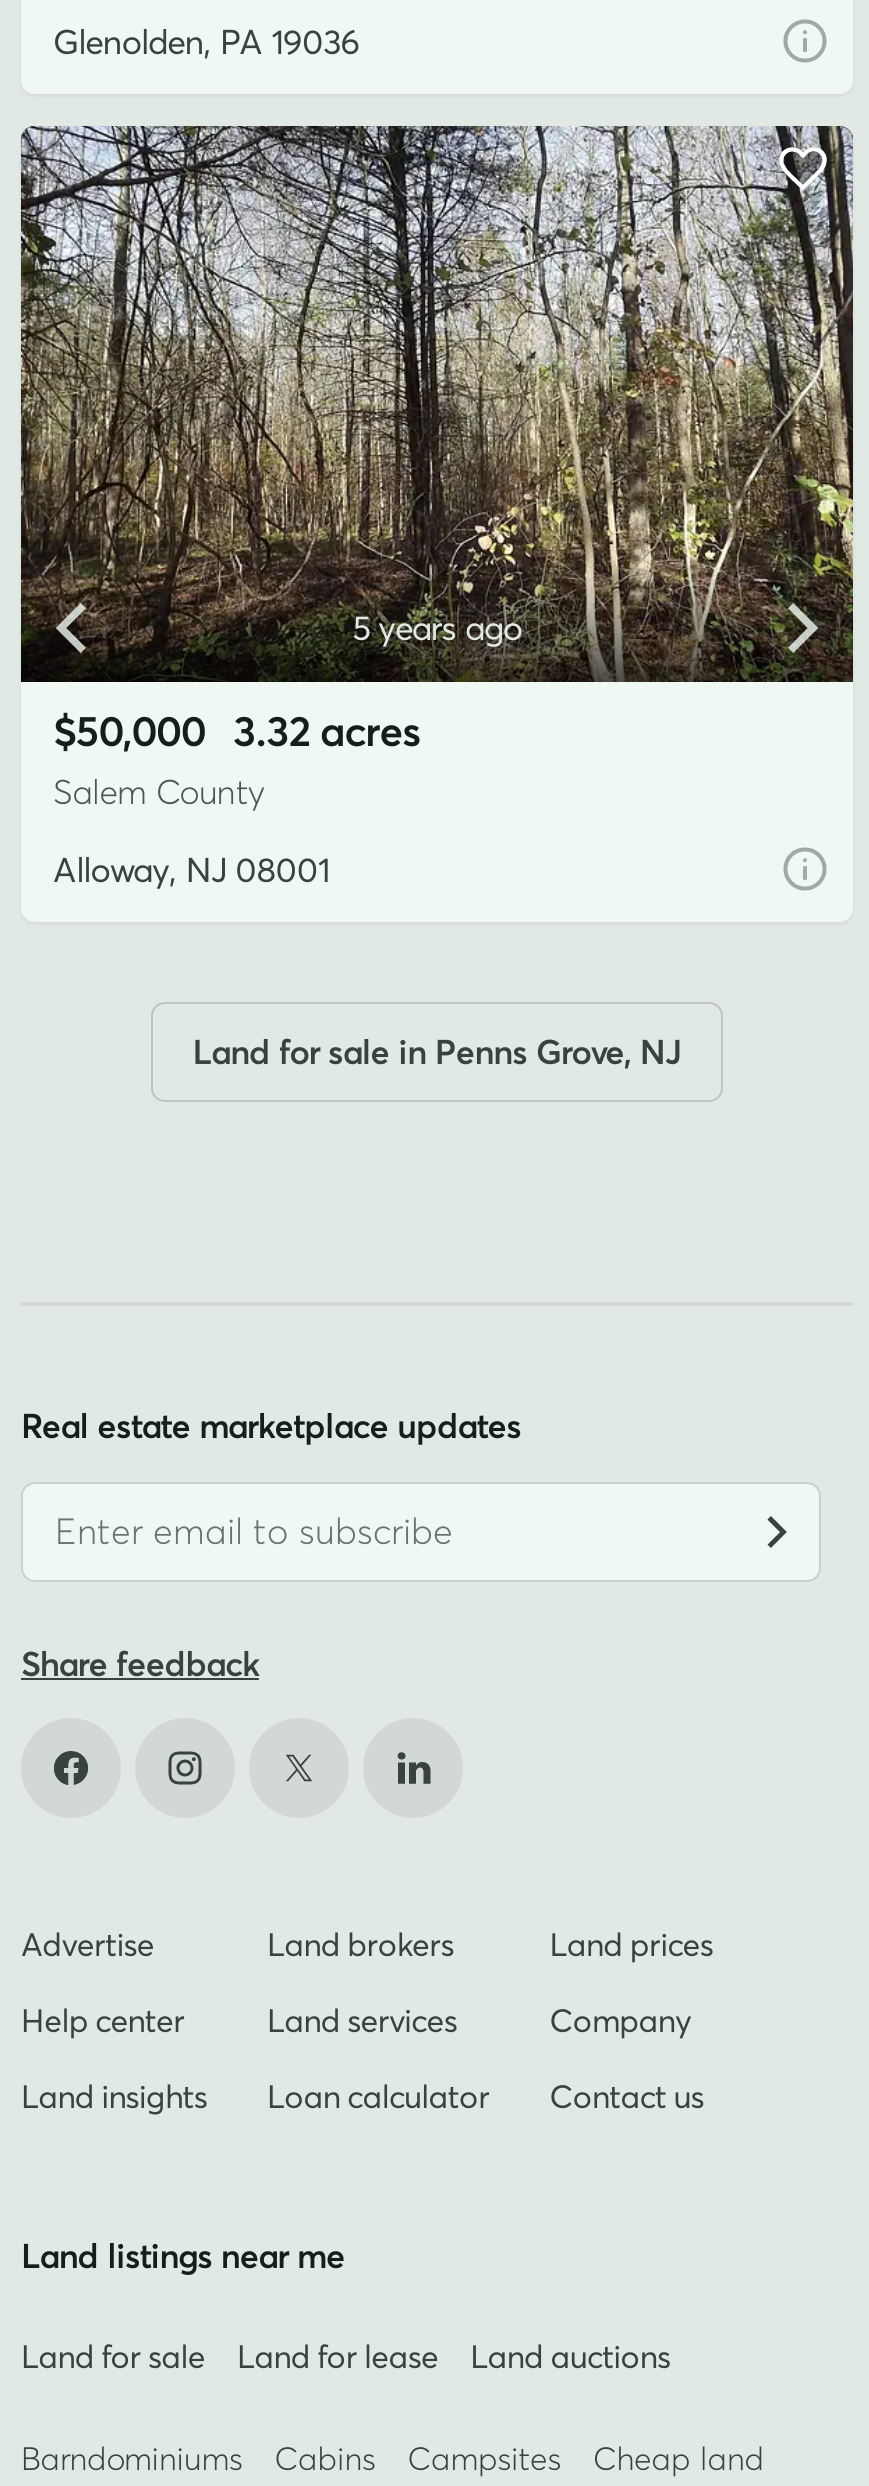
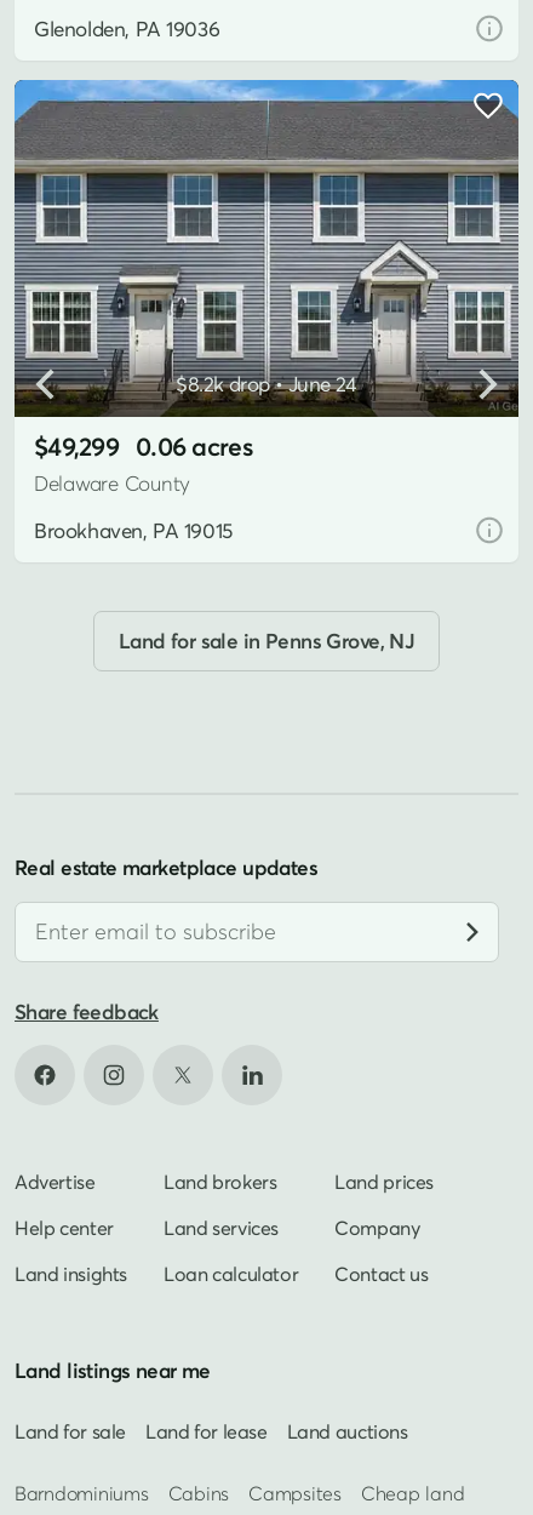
- [image]
- 5 years ago
+ [image]
+ $8.2k drop • June 24

- $50,000 3.32 acres
- Salem County
+ $49,299 0.06 acres
+ Delaware County

- Alloway, NJ 08001
+ Brookhaven, PA 19015
